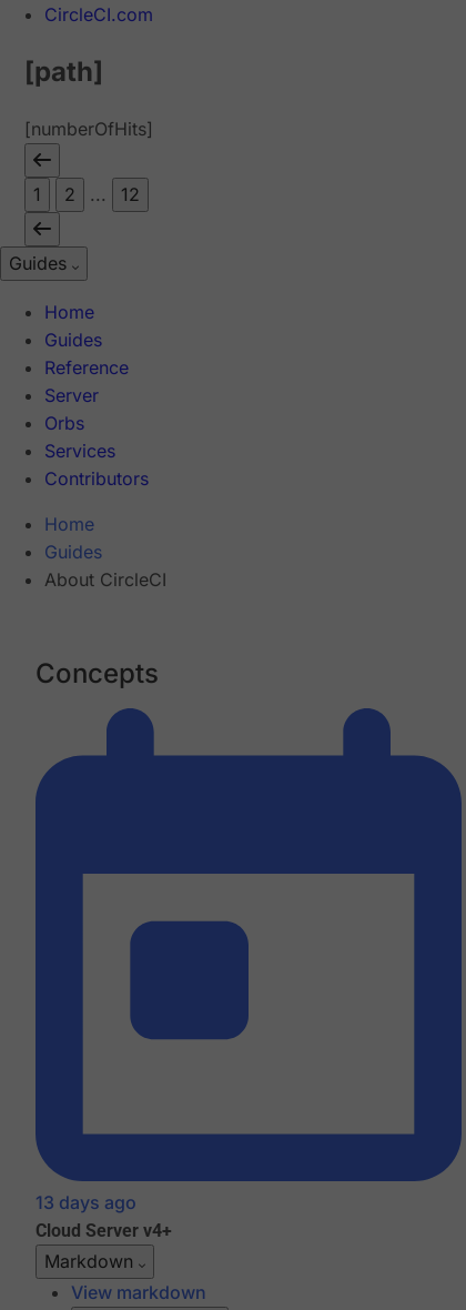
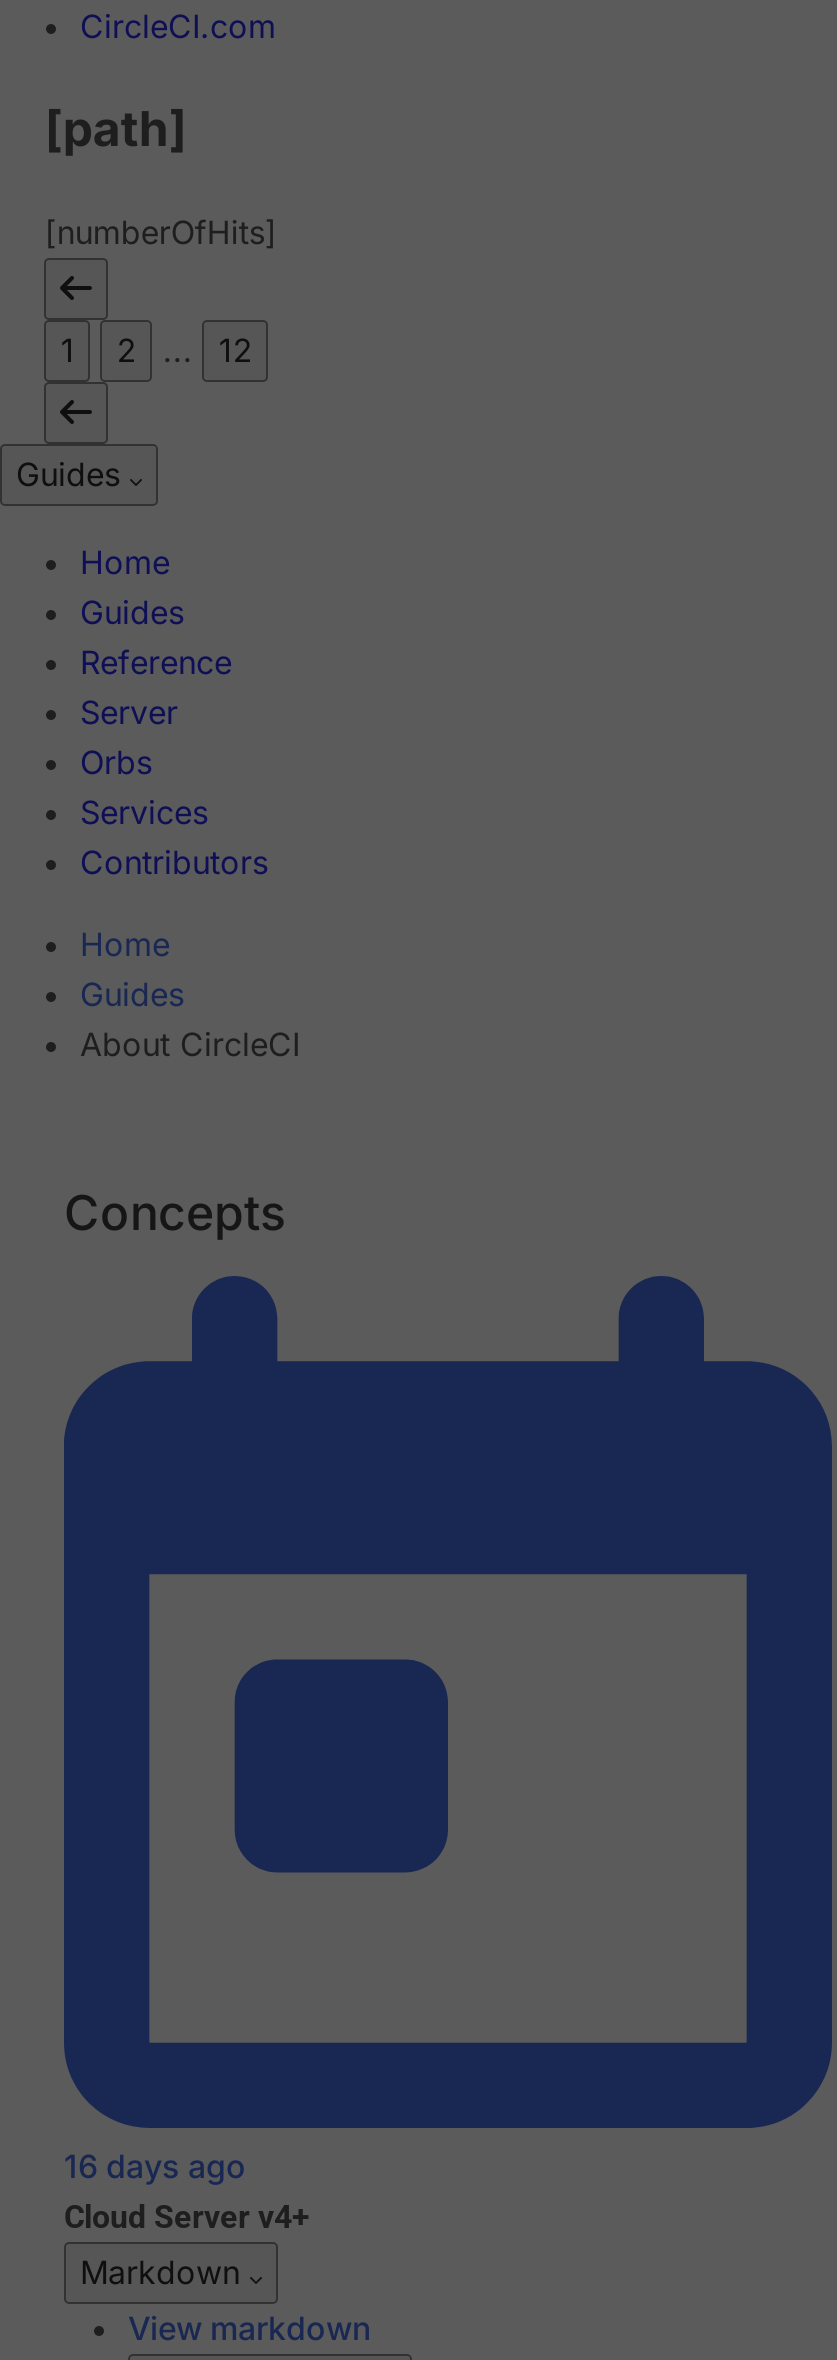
- 13 days ago
+ 16 days ago
